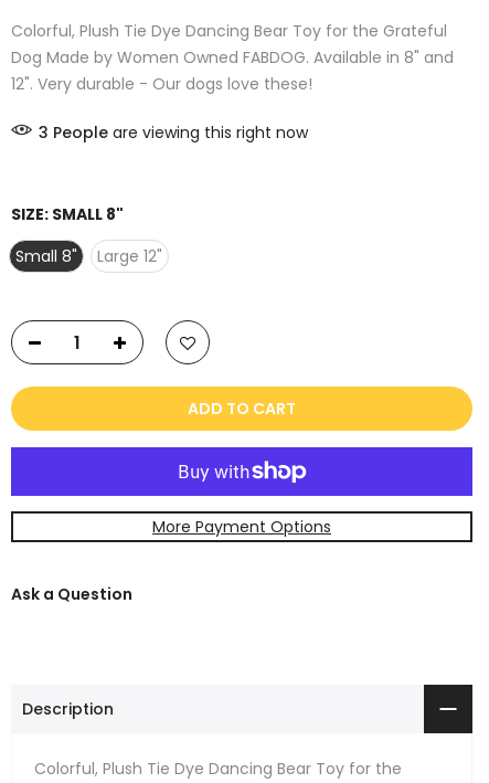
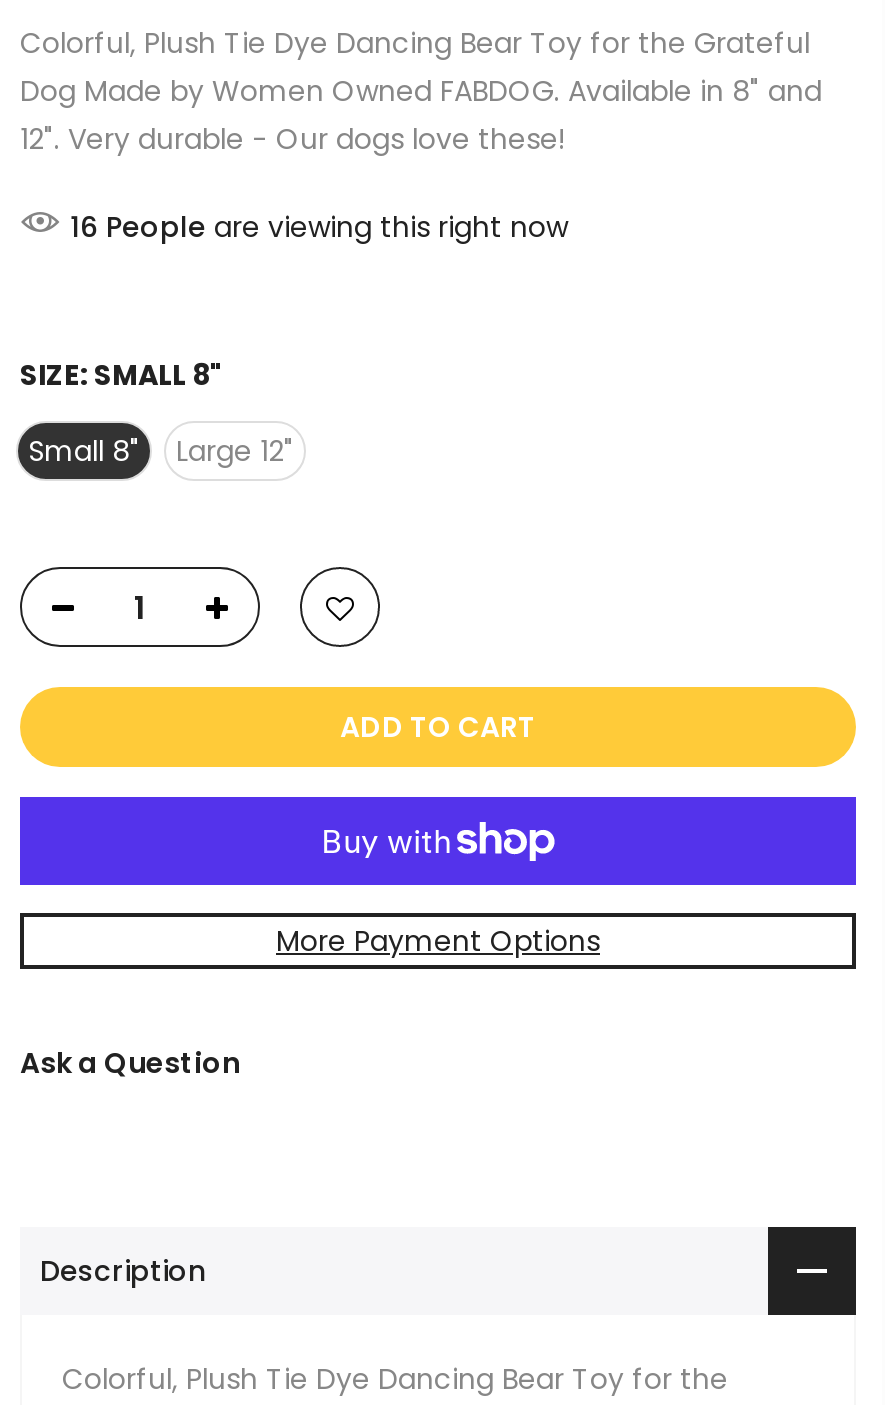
- 3 People are viewing this right now
+ 16 People are viewing this right now
